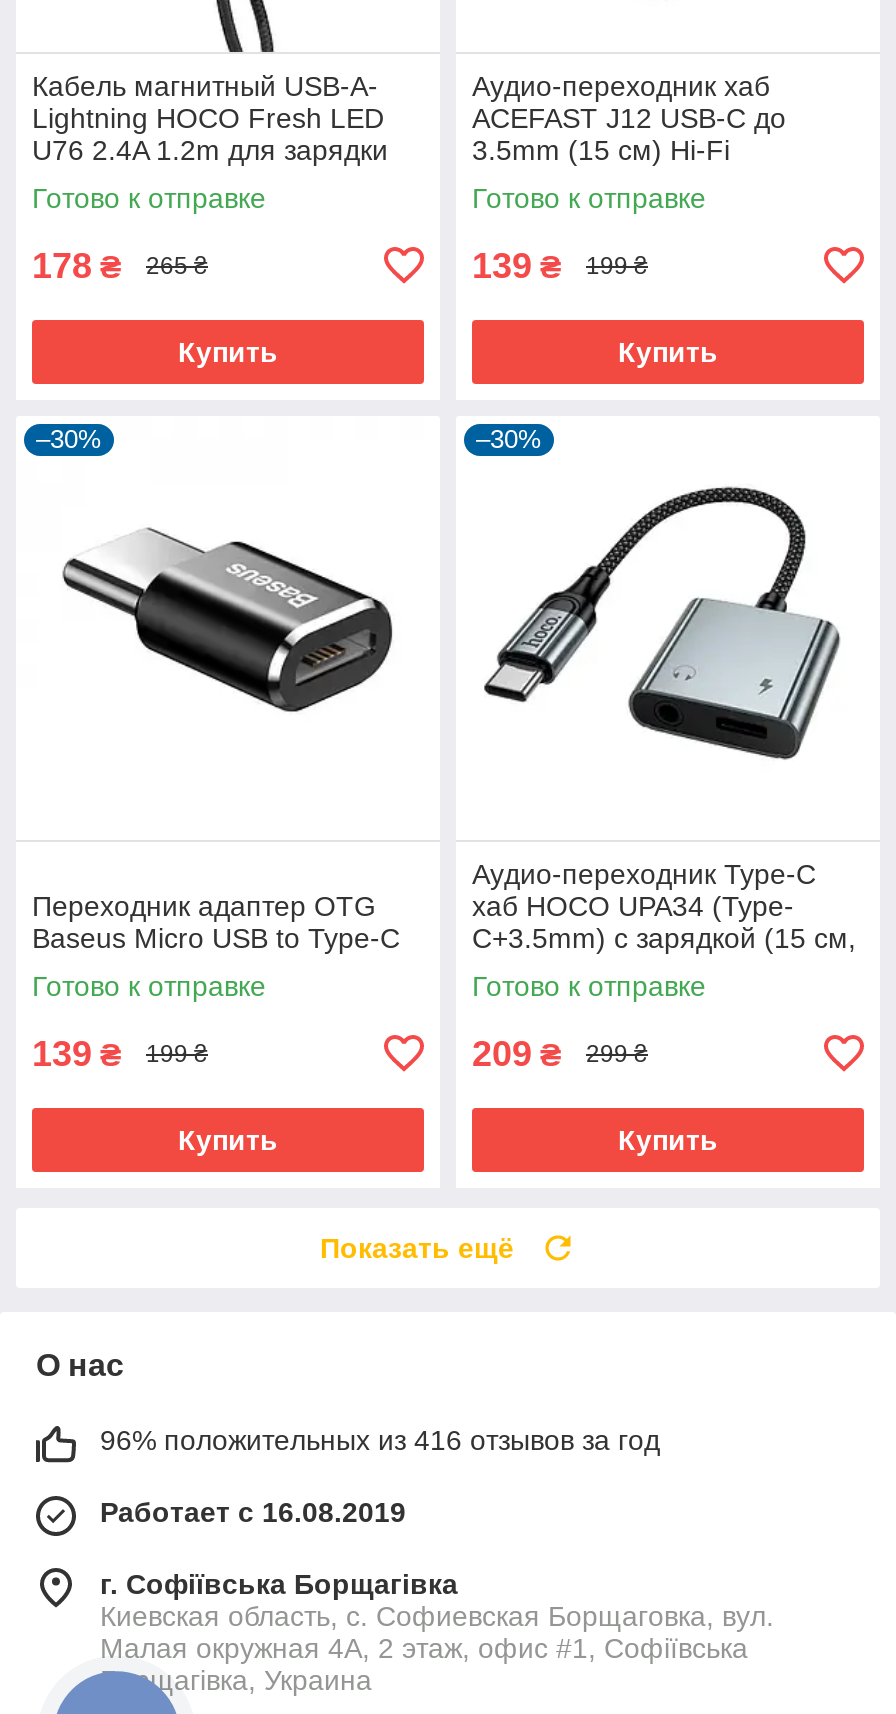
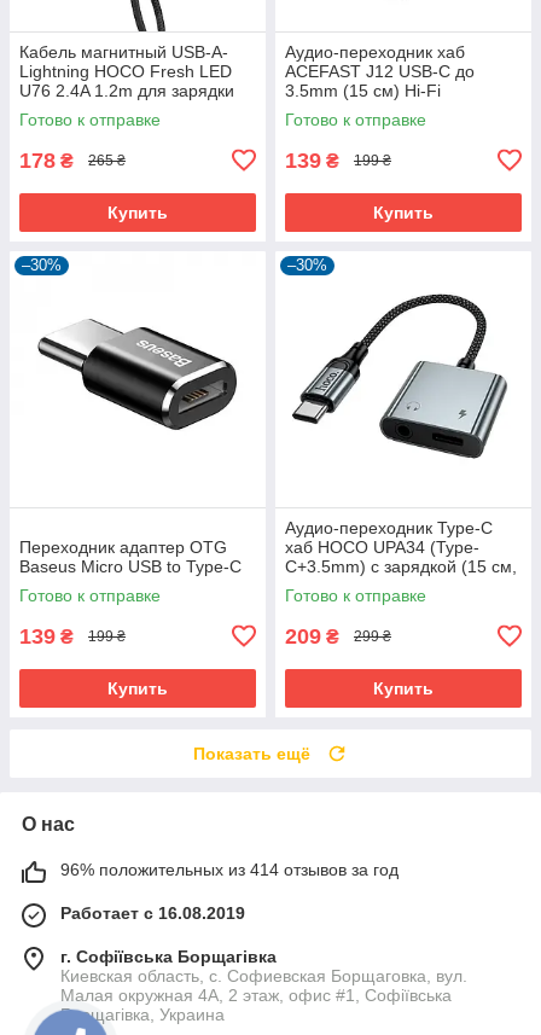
- 96% положительных из 416 отзывов за год
+ 96% положительных из 414 отзывов за год
